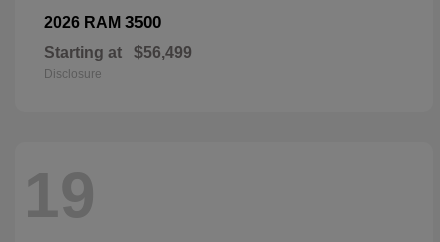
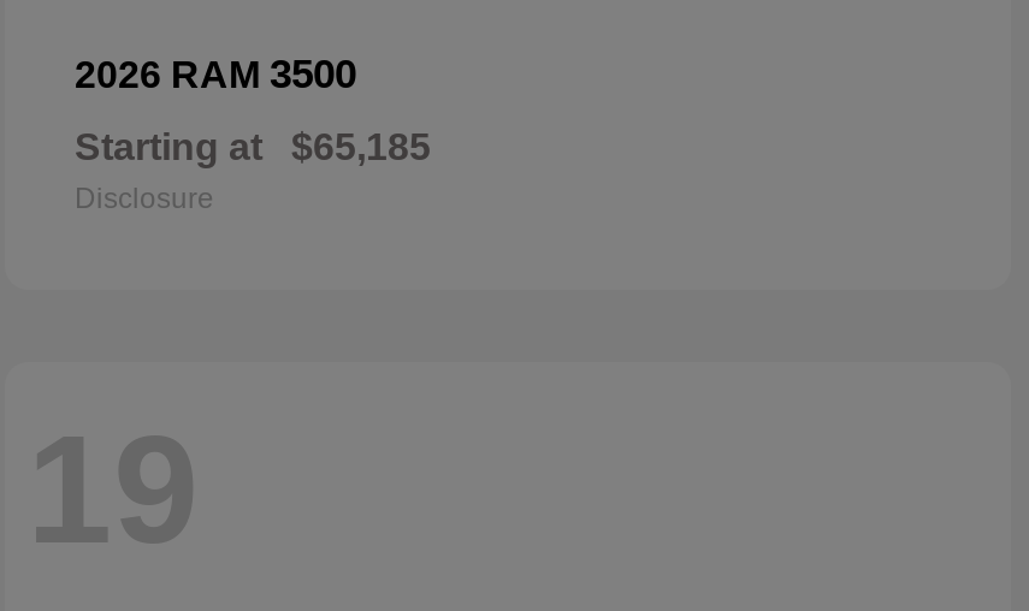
- Starting at $56,499
+ Starting at $65,185
